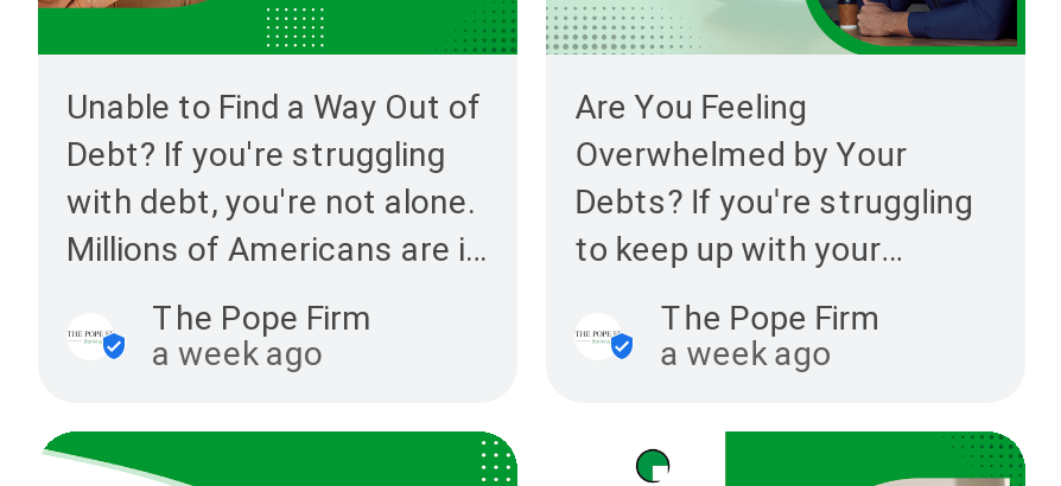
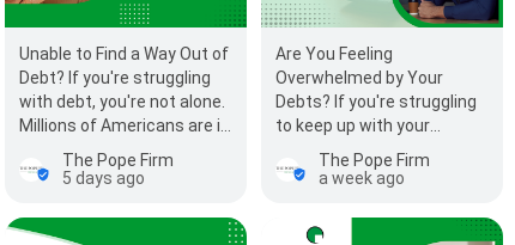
- a week ago
+ 5 days ago
